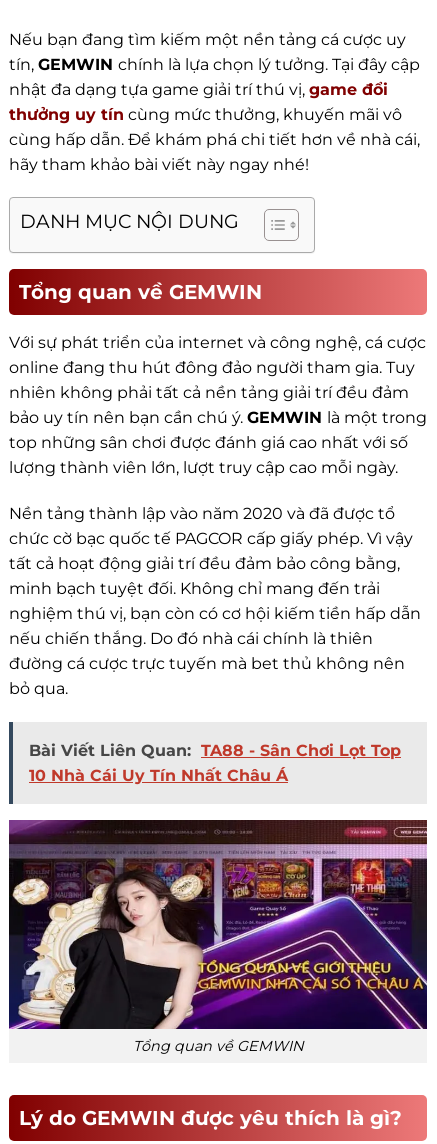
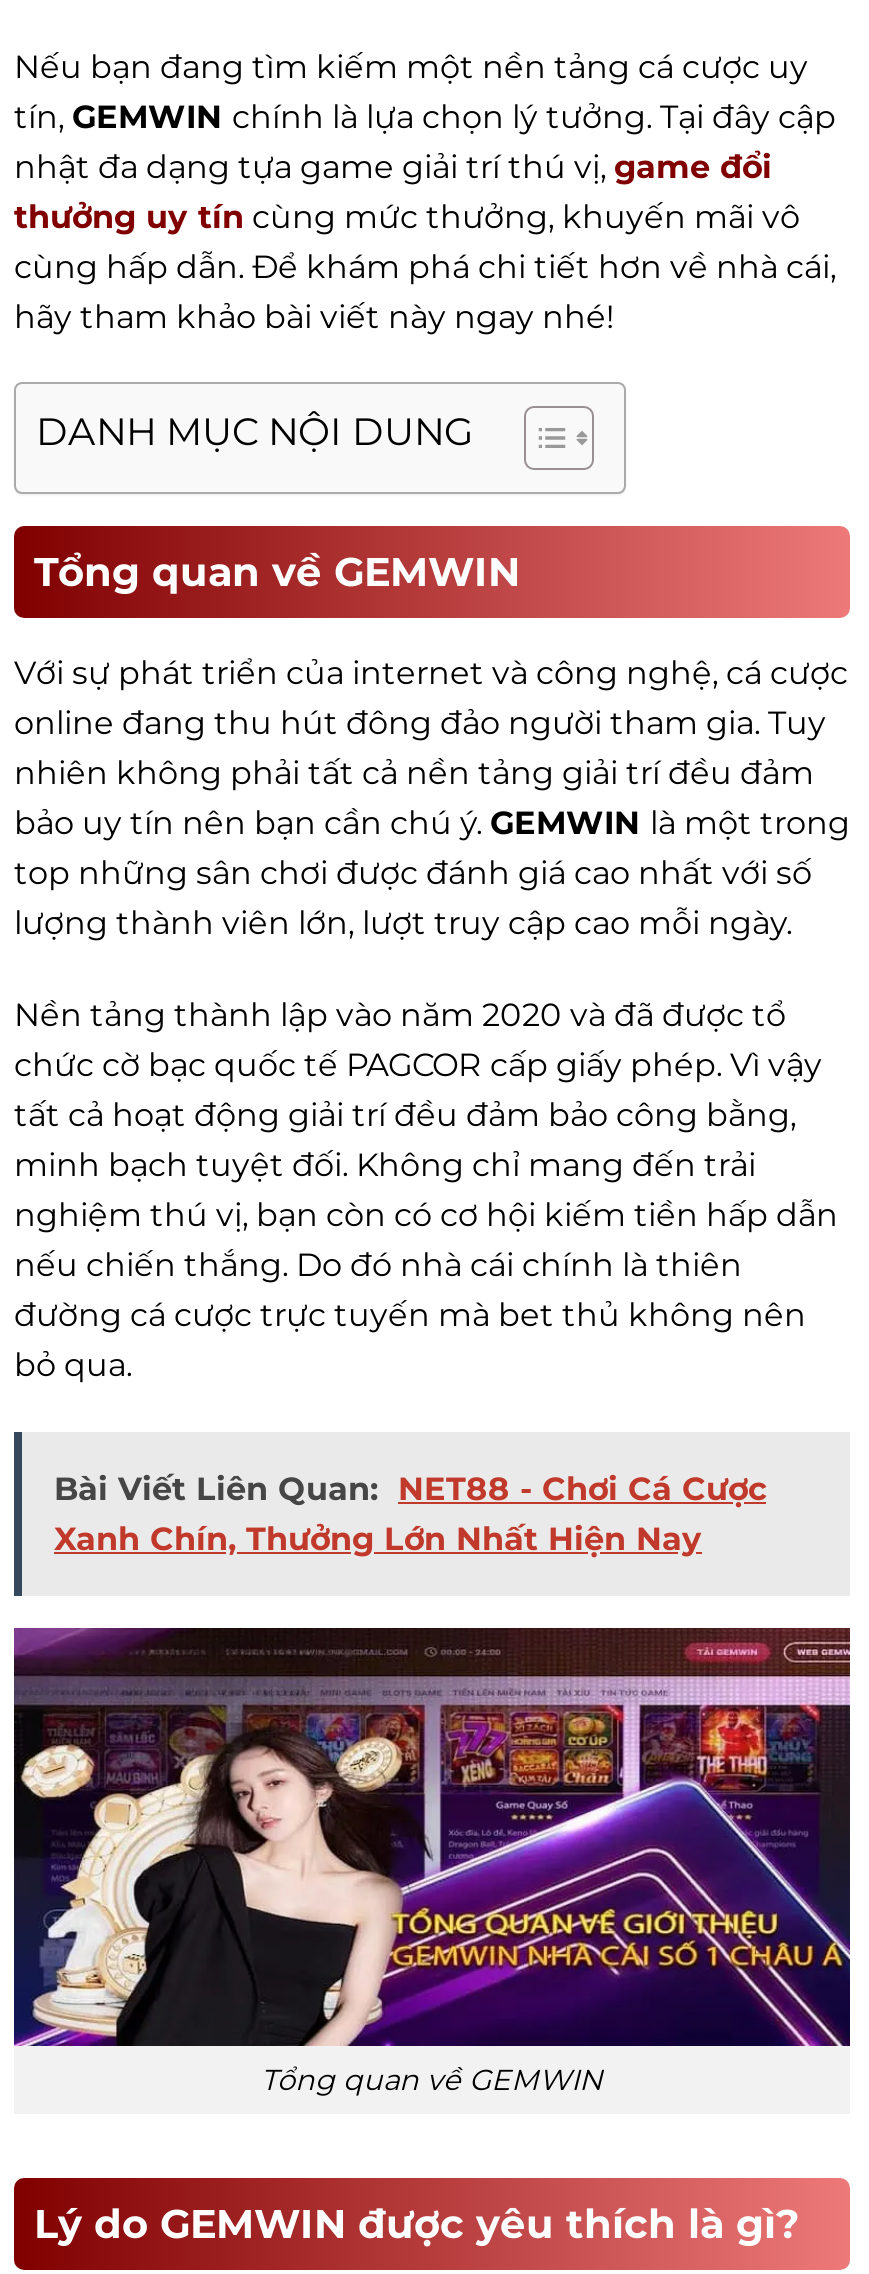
- Bài Viết Liên Quan: TA88 - Sân Chơi Lọt Top
- 10 Nhà Cái Uy Tín Nhất Châu Á
+ Bài Viết Liên Quan: NET88 - Chơi Cá Cược
+ Xanh Chín, Thưởng Lớn Nhất Hiện Nay
